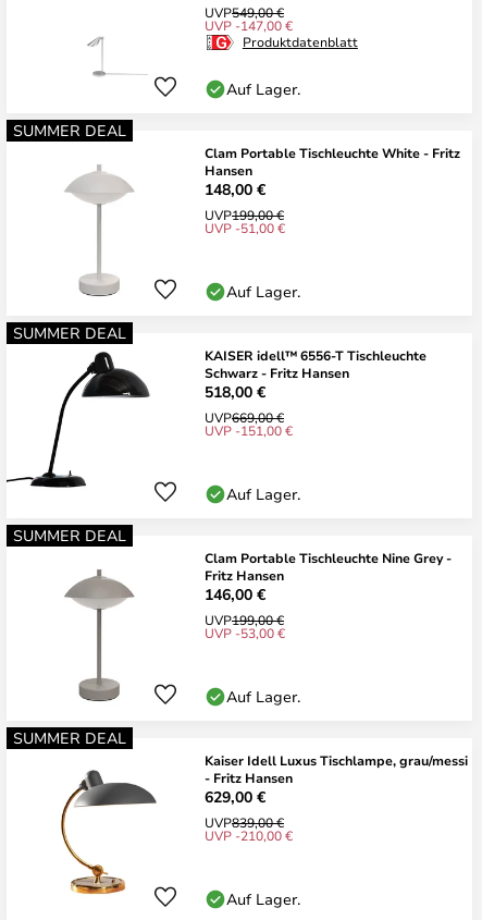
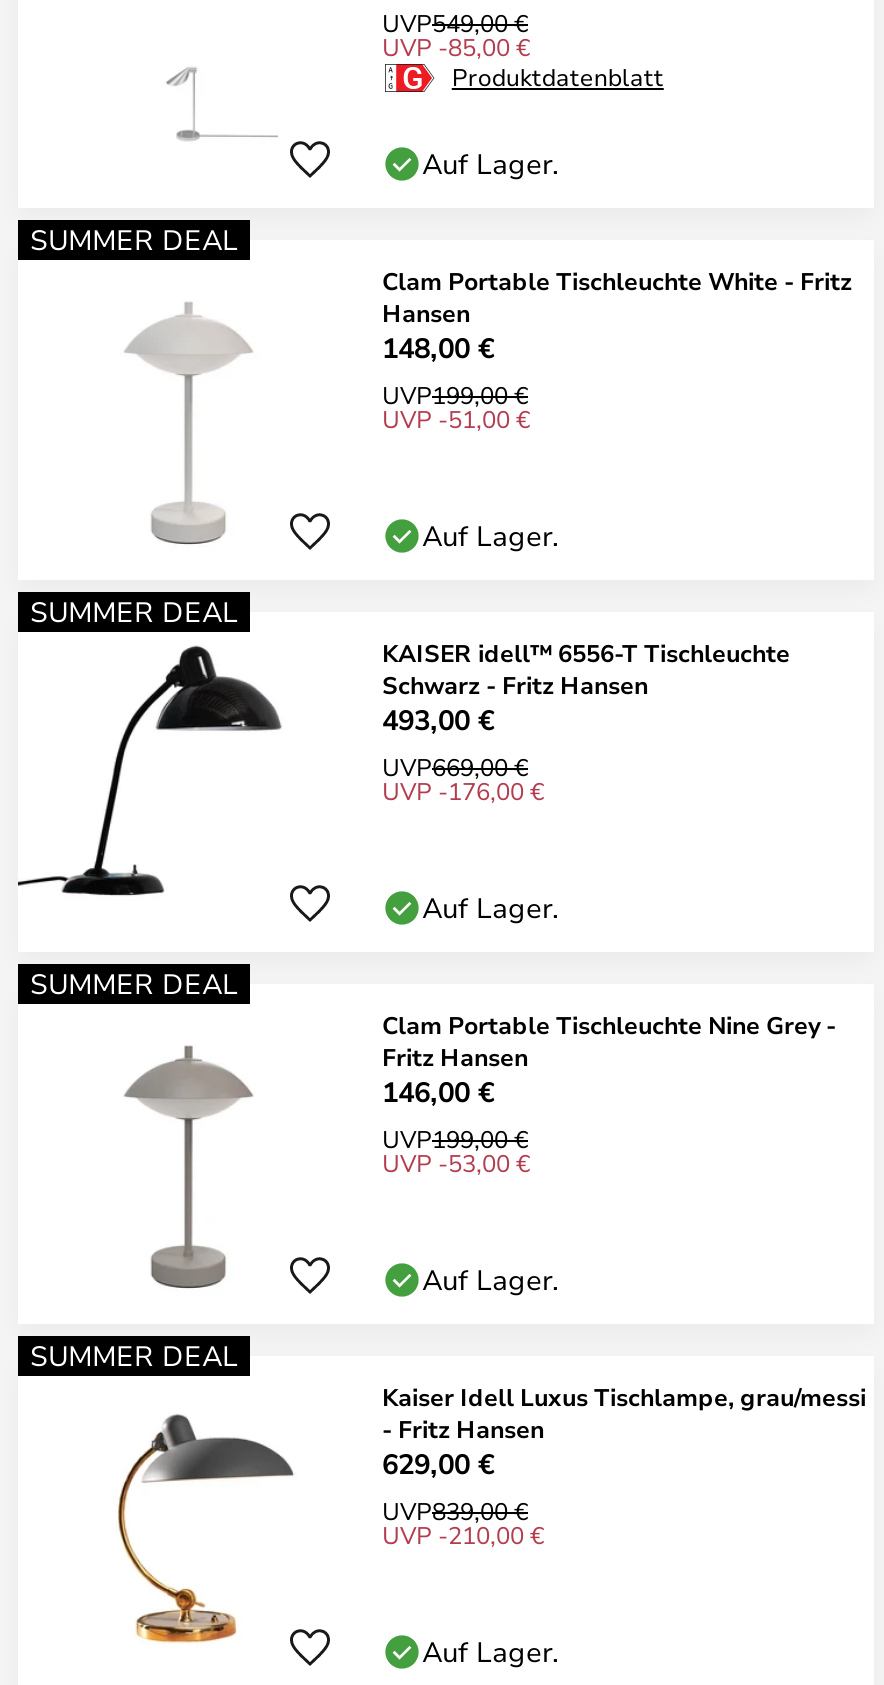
- UVP -147,00 €
+ UVP -85,00 €

- 518,00 €
+ 493,00 €

- UVP -151,00 €
+ UVP -176,00 €
